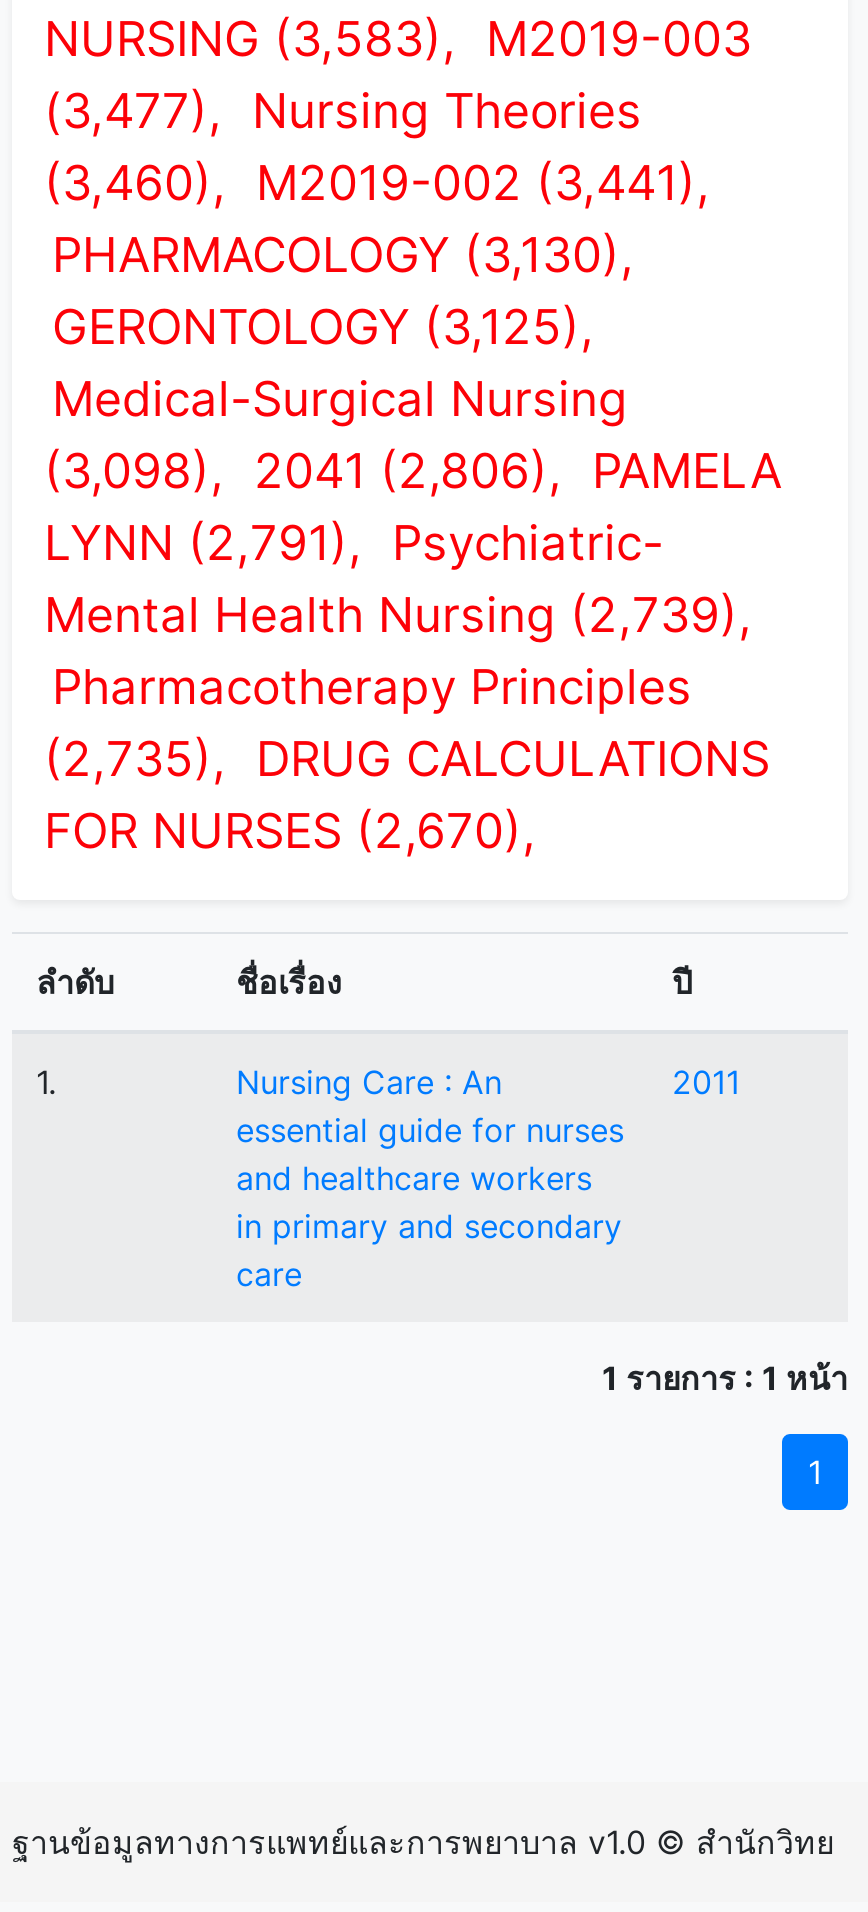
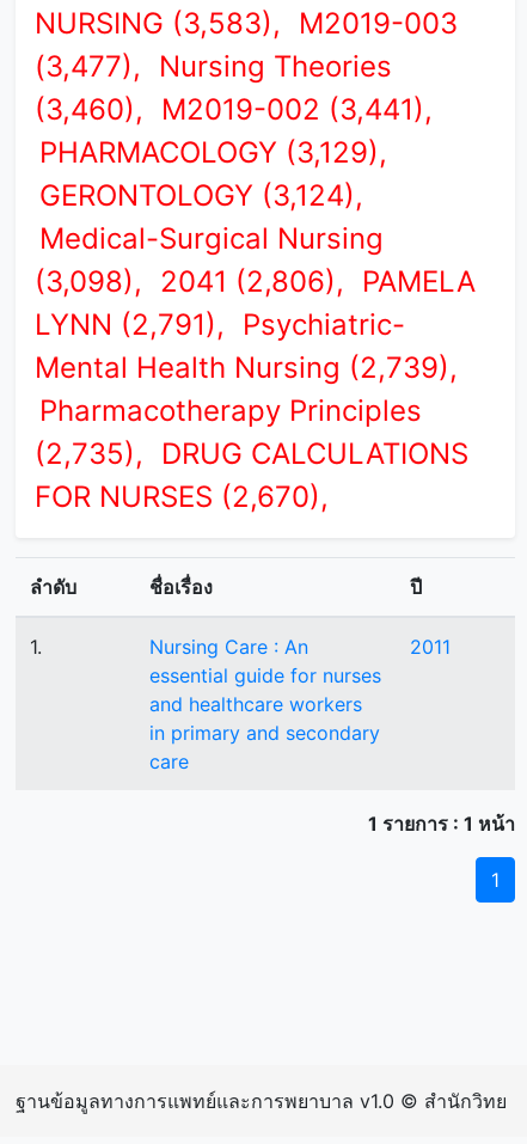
- PHARMACOLOGY (3,130),
+ PHARMACOLOGY (3,129),

- GERONTOLOGY (3,125),
+ GERONTOLOGY (3,124),
